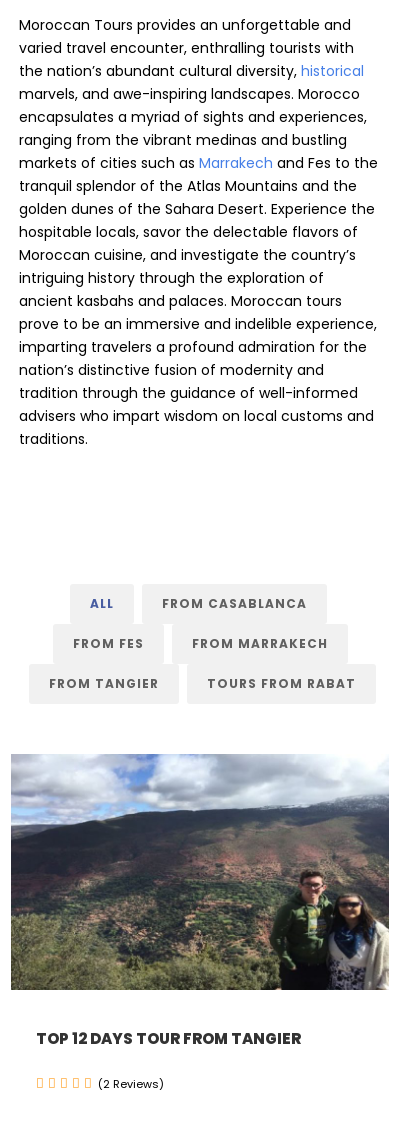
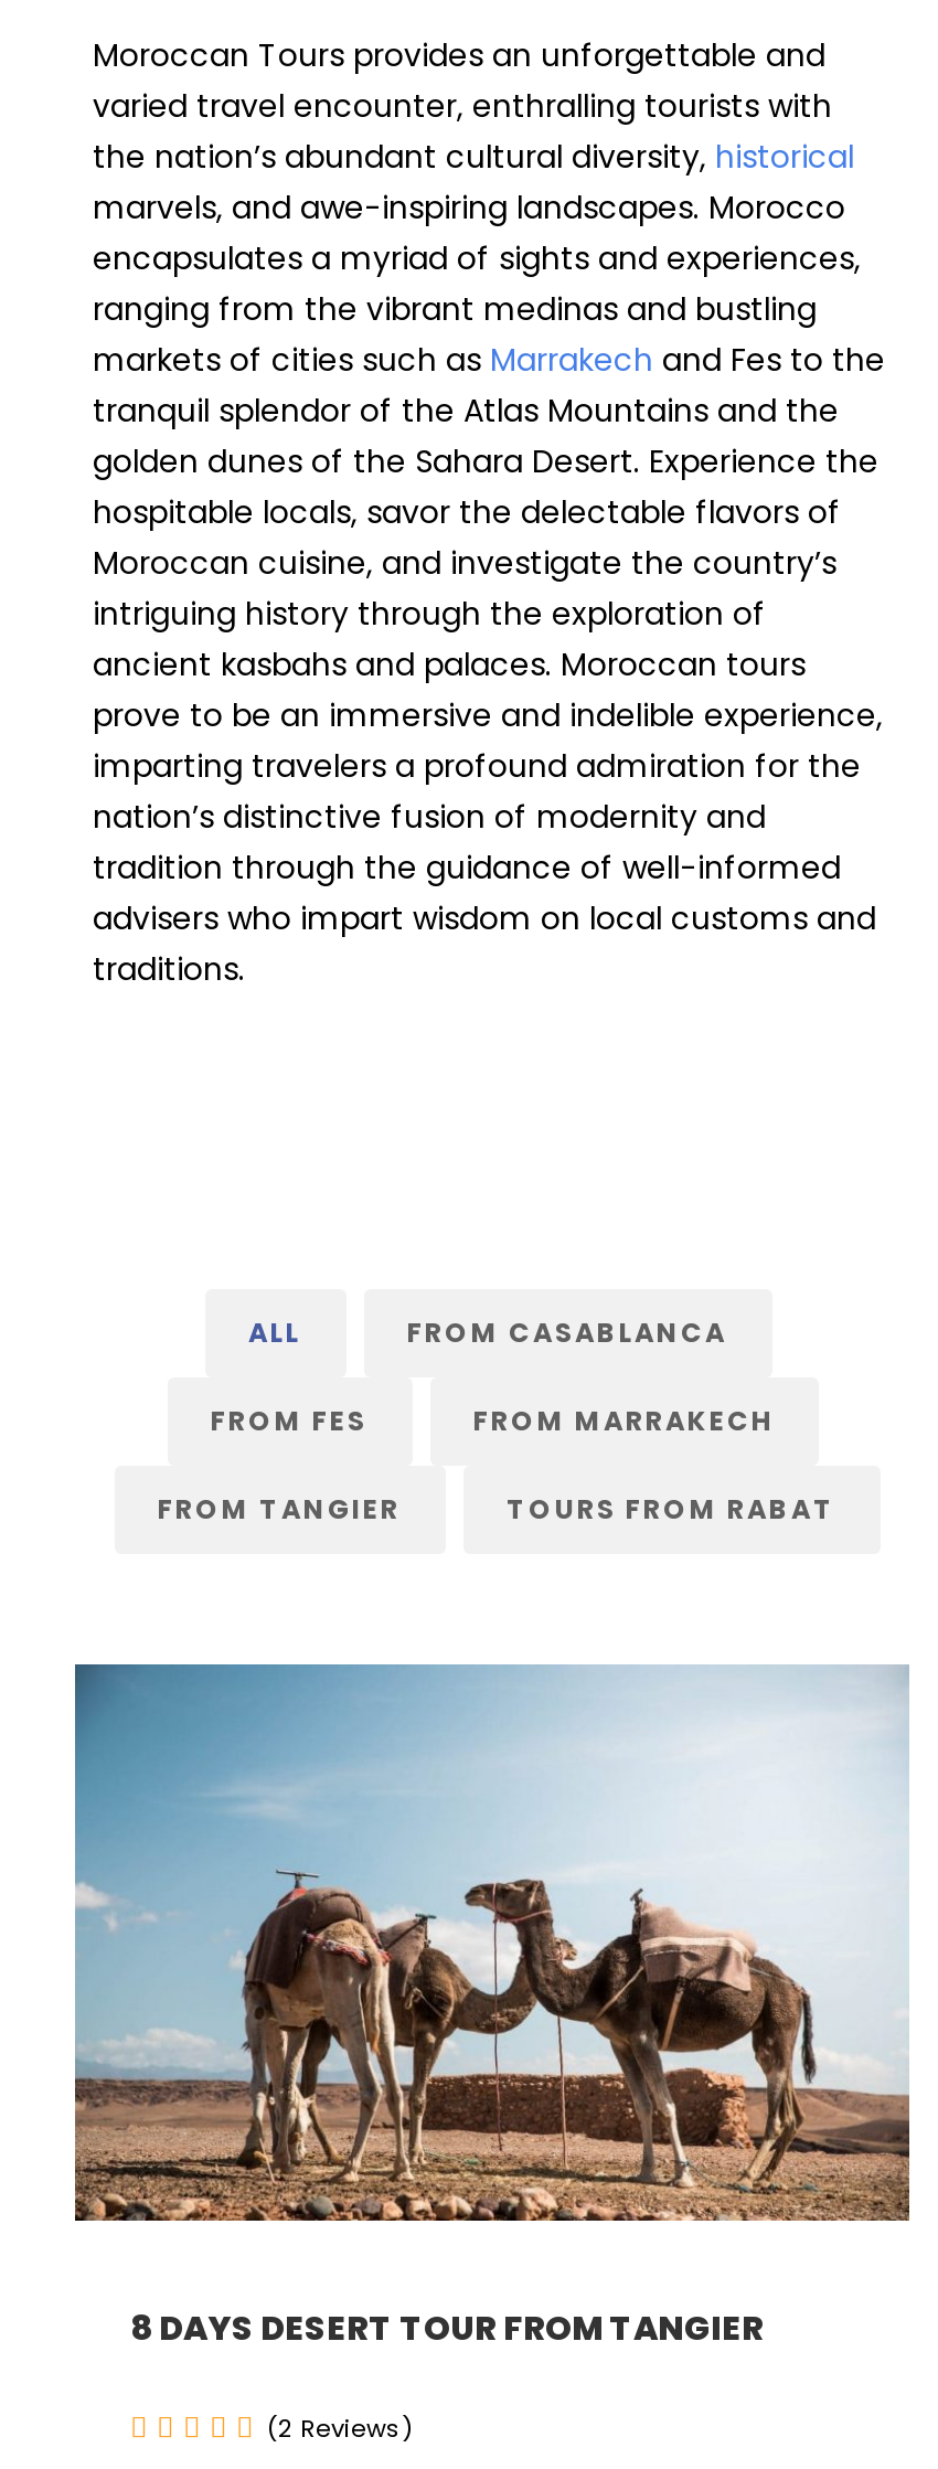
- [image]
- TOP 12 DAYS TOUR FROM TANGIER
+ [image]
+ 8 DAYS DESERT TOUR FROM TANGIER
